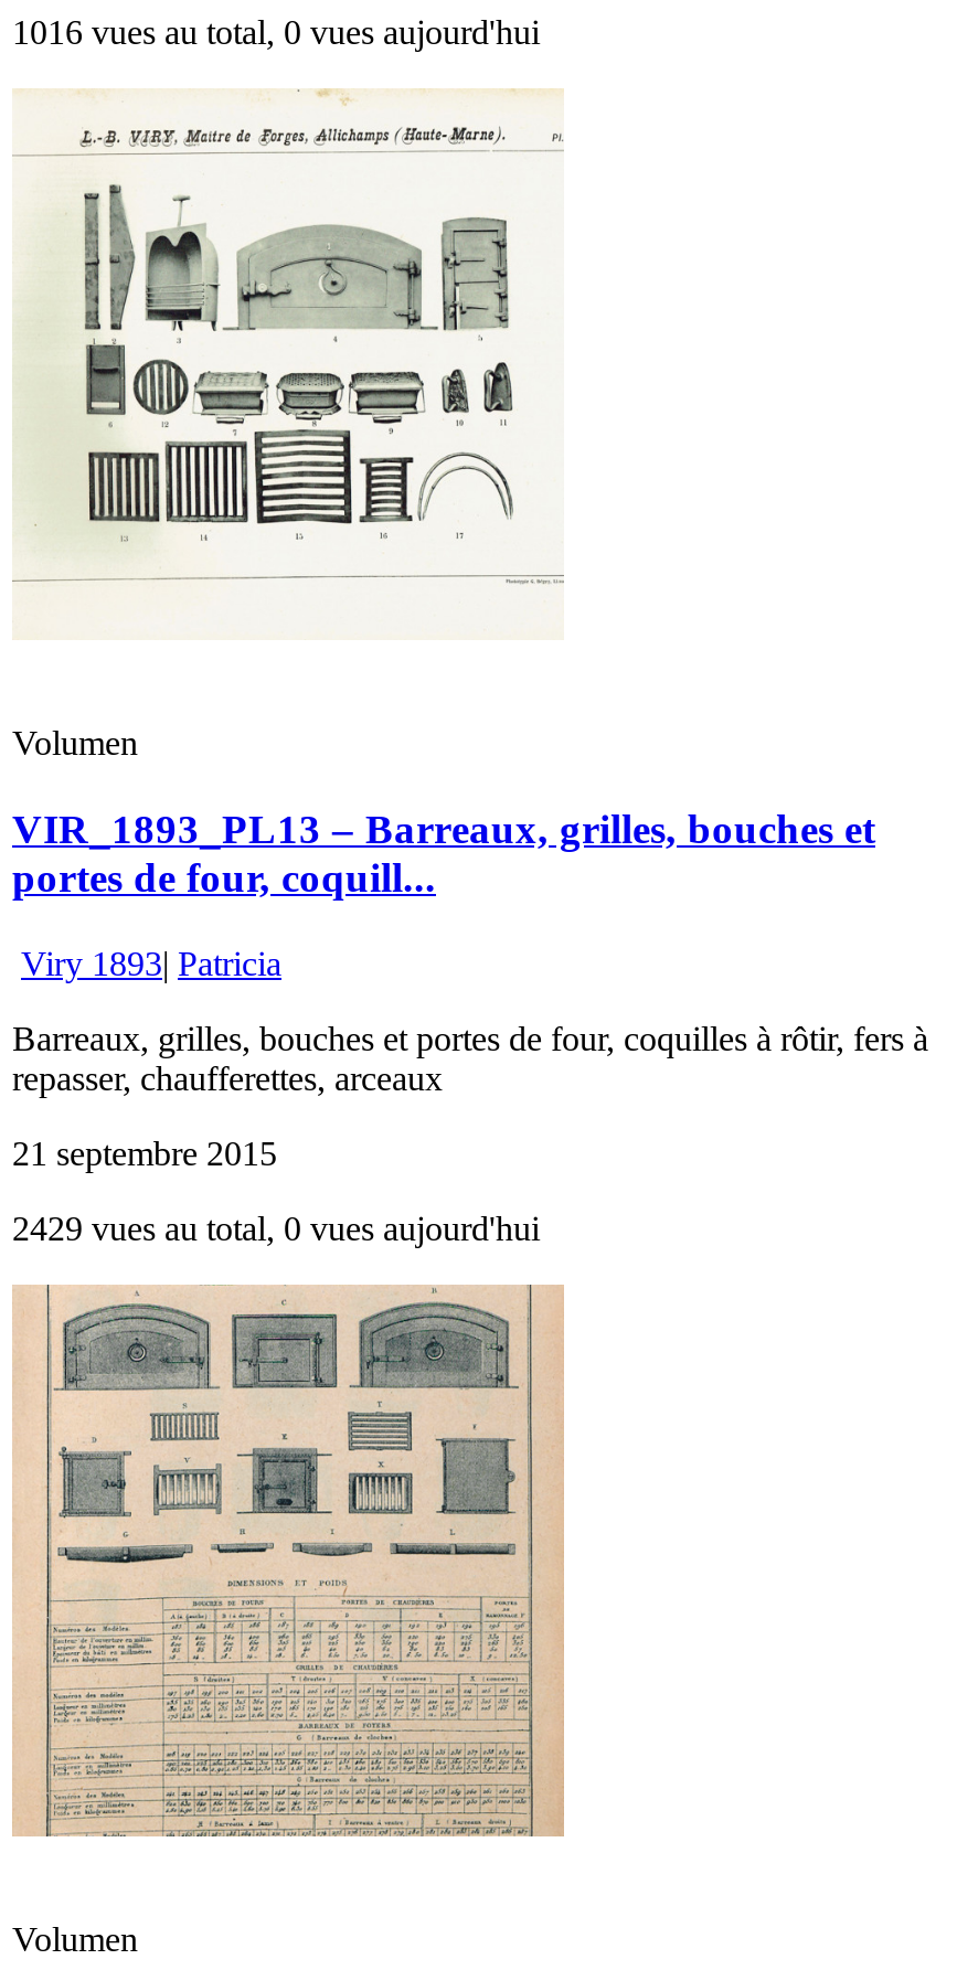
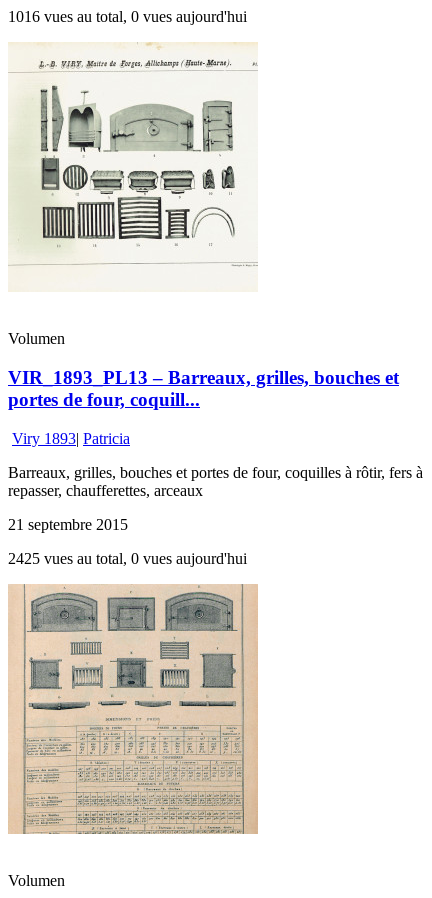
- 2429 vues au total, 0 vues aujourd'hui
+ 2425 vues au total, 0 vues aujourd'hui
